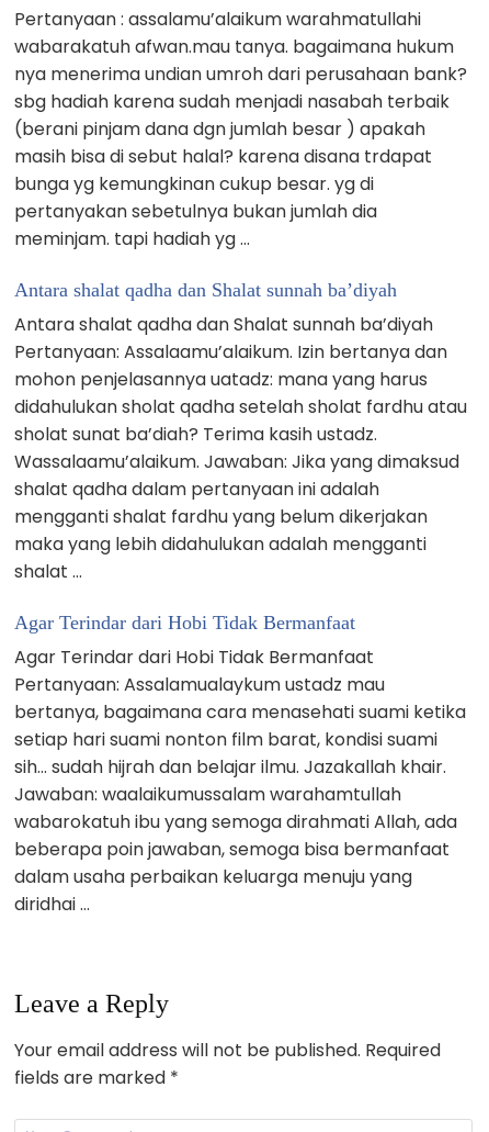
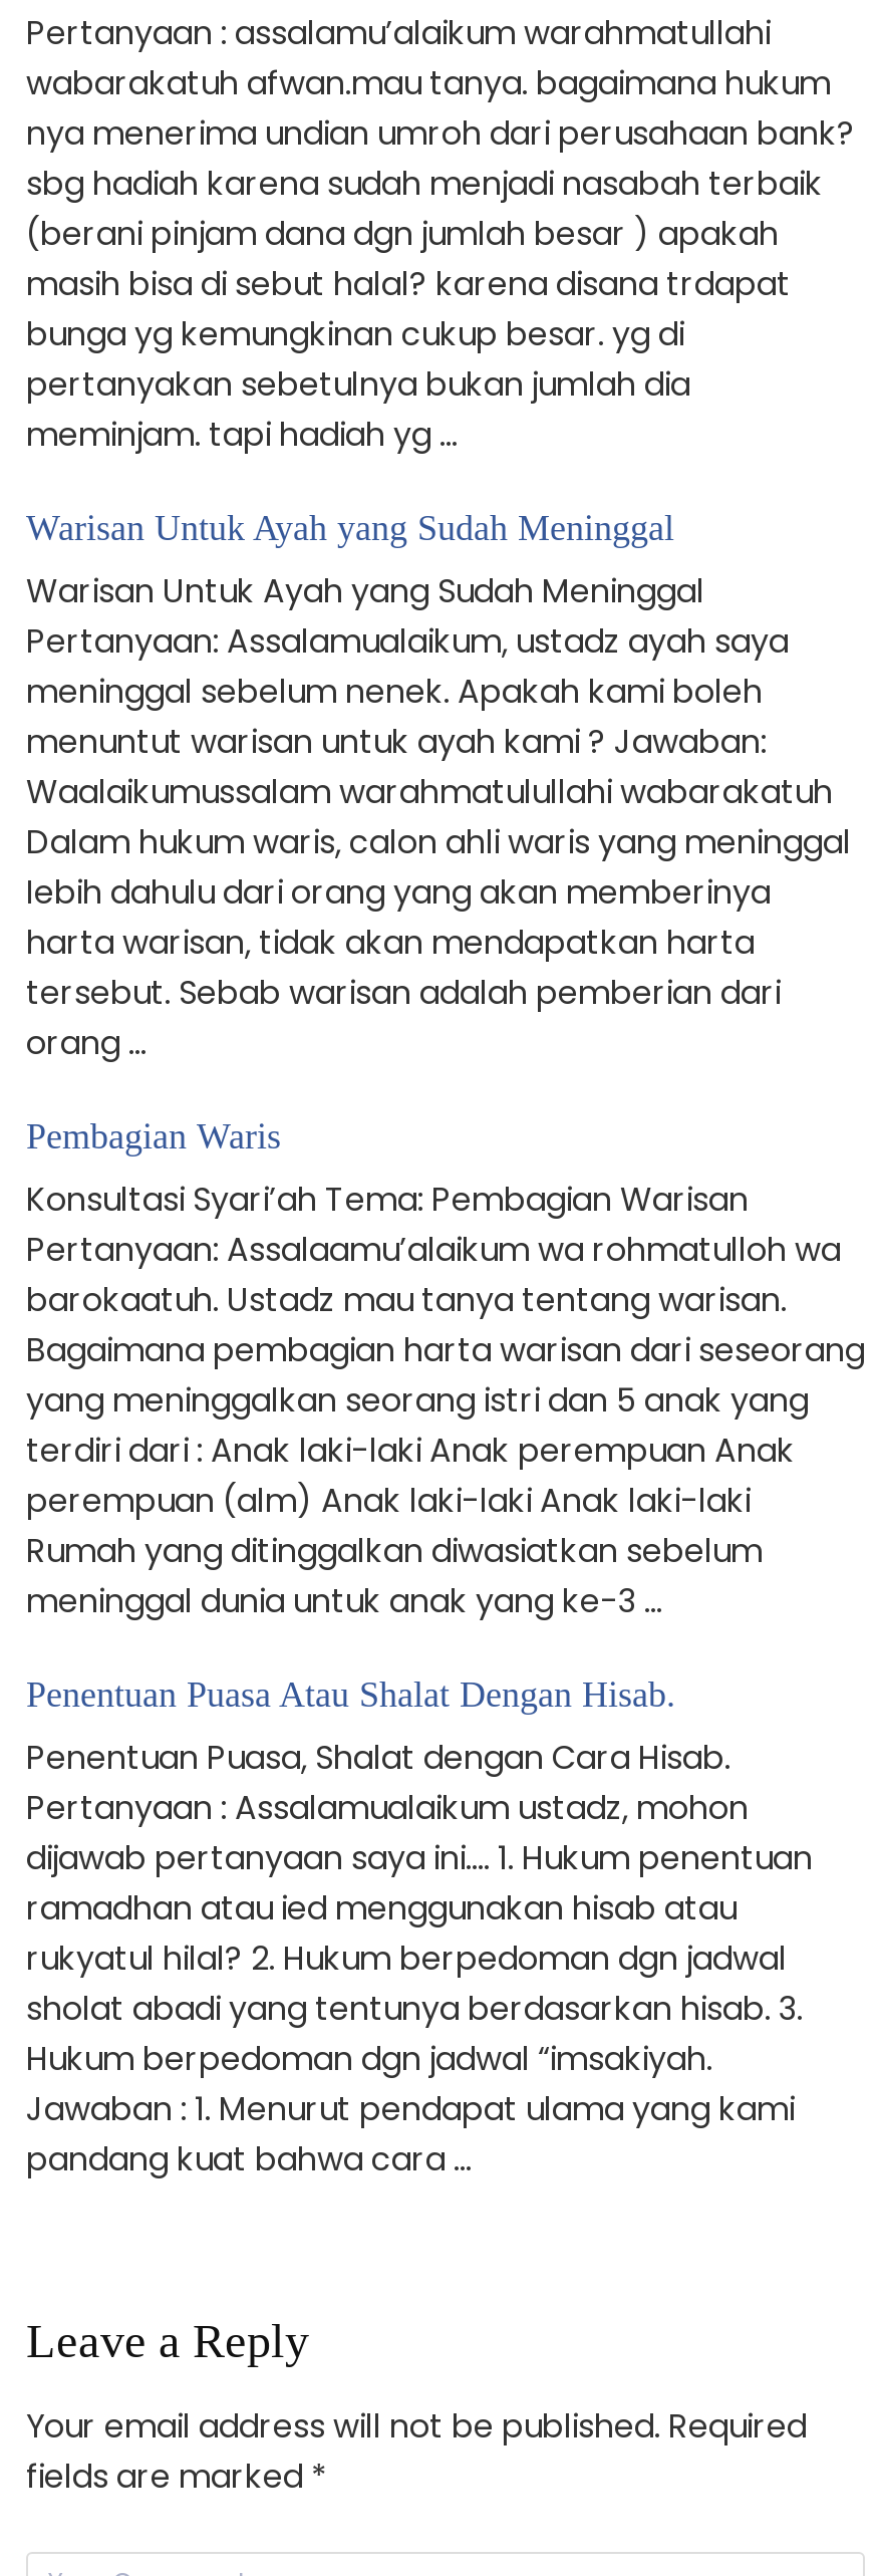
- Antara shalat qadha dan Shalat sunnah ba’diyah
- Antara shalat qadha dan Shalat sunnah ba’diyah
- Pertanyaan: Assalaamu’alaikum. Izin bertanya dan
- mohon penjelasannya uatadz: mana yang harus
- didahulukan sholat qadha setelah sholat fardhu atau
- sholat sunat ba’diah? Terima kasih ustadz.
- Wassalaamu’alaikum. Jawaban: Jika yang dimaksud
- shalat qadha dalam pertanyaan ini adalah
- mengganti shalat fardhu yang belum dikerjakan
- maka yang lebih didahulukan adalah mengganti
- shalat …
- Agar Terindar dari Hobi Tidak Bermanfaat
- Agar Terindar dari Hobi Tidak Bermanfaat
- Pertanyaan: Assalamualaykum ustadz mau
- bertanya, bagaimana cara menasehati suami ketika
- setiap hari suami nonton film barat, kondisi suami
- sih… sudah hijrah dan belajar ilmu. Jazakallah khair.
- Jawaban: waalaikumussalam warahamtullah
- wabarokatuh ibu yang semoga dirahmati Allah, ada
- beberapa poin jawaban, semoga bisa bermanfaat
- dalam usaha perbaikan keluarga menuju yang
- diridhai …
+ Warisan Untuk Ayah yang Sudah Meninggal
+ Warisan Untuk Ayah yang Sudah Meninggal
+ Pertanyaan: Assalamualaikum, ustadz ayah saya
+ meninggal sebelum nenek. Apakah kami boleh
+ menuntut warisan untuk ayah kami ? Jawaban:
+ Waalaikumussalam warahmatulullahi wabarakatuh
+ Dalam hukum waris, calon ahli waris yang meninggal
+ Iebih dahulu dari orang yang akan memberinya
+ harta warisan, tidak akan mendapatkan harta
+ tersebut. Sebab warisan adalah pemberian dari
+ orang …
+ Pembagian Waris
+ Konsultasi Syari’ah Tema: Pembagian Warisan
+ Pertanyaan: Assalaamu’alaikum wa rohmatulloh wa
+ barokaatuh. Ustadz mau tanya tentang warisan.
+ Bagaimana pembagian harta warisan dari seseorang
+ yang meninggalkan seorang istri dan 5 anak yang
+ terdiri dari : Anak laki-laki Anak perempuan Anak
+ perempuan (alm) Anak laki-laki Anak laki-laki
+ Rumah yang ditinggalkan diwasiatkan sebelum
+ meninggal dunia untuk anak yang ke-3 …
+ Penentuan Puasa Atau Shalat Dengan Hisab.
+ Penentuan Puasa, Shalat dengan Cara Hisab.
+ Pertanyaan : Assalamualaikum ustadz, mohon
+ dijawab pertanyaan saya ini…. 1. Hukum penentuan
+ ramadhan atau ied menggunakan hisab atau
+ rukyatul hilal? 2. Hukum berpedoman dgn jadwal
+ sholat abadi yang tentunya berdasarkan hisab. 3.
+ Hukum berpedoman dgn jadwal “imsakiyah.
+ Jawaban : 1. Menurut pendapat ulama yang kami
+ pandang kuat bahwa cara …
